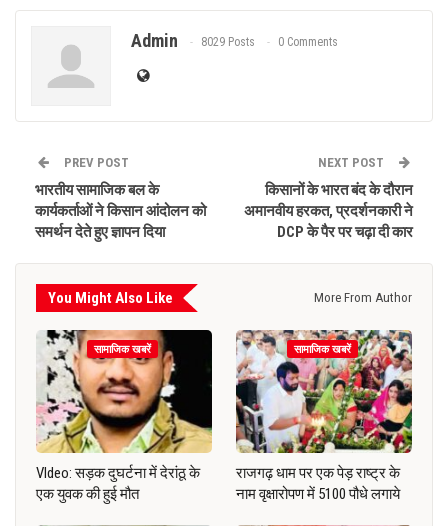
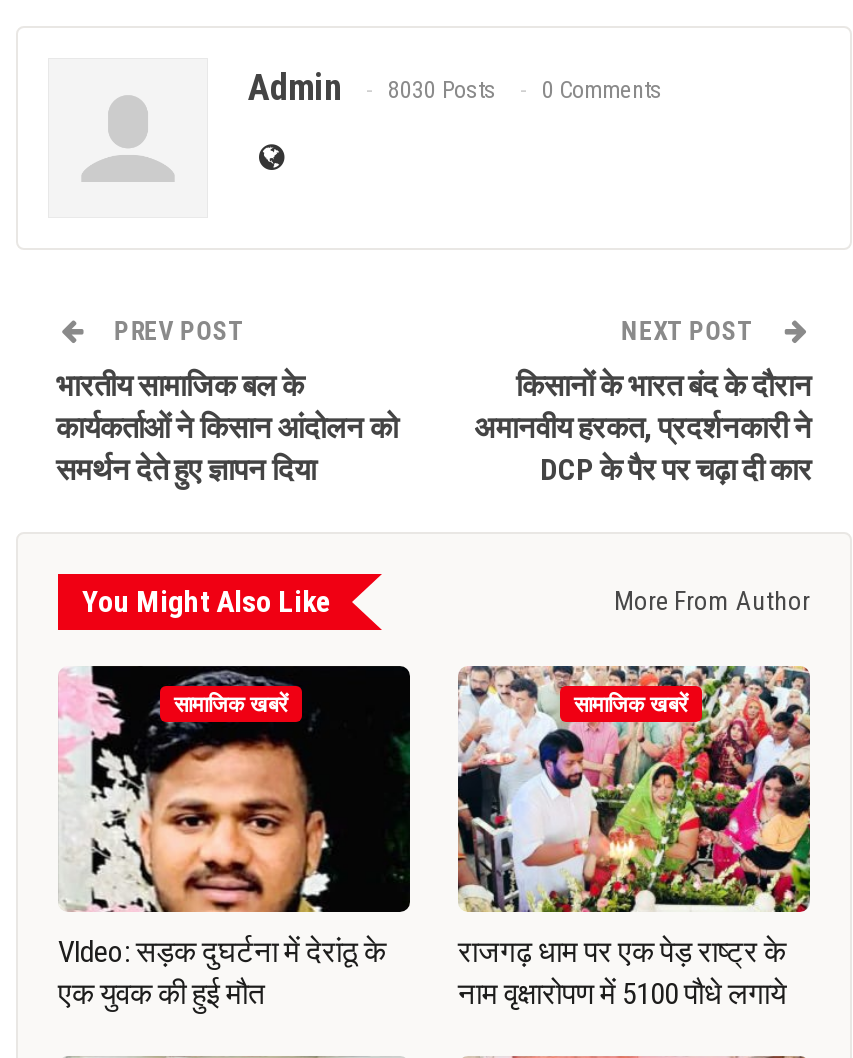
- Admin 8029 Posts 0 Comments
+ Admin 8030 Posts 0 Comments

- [image]
+ [image]
